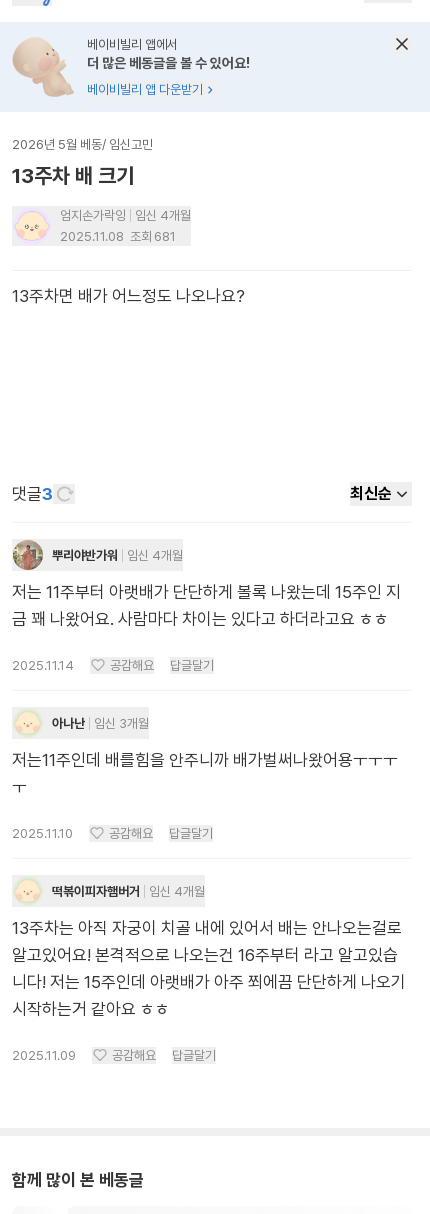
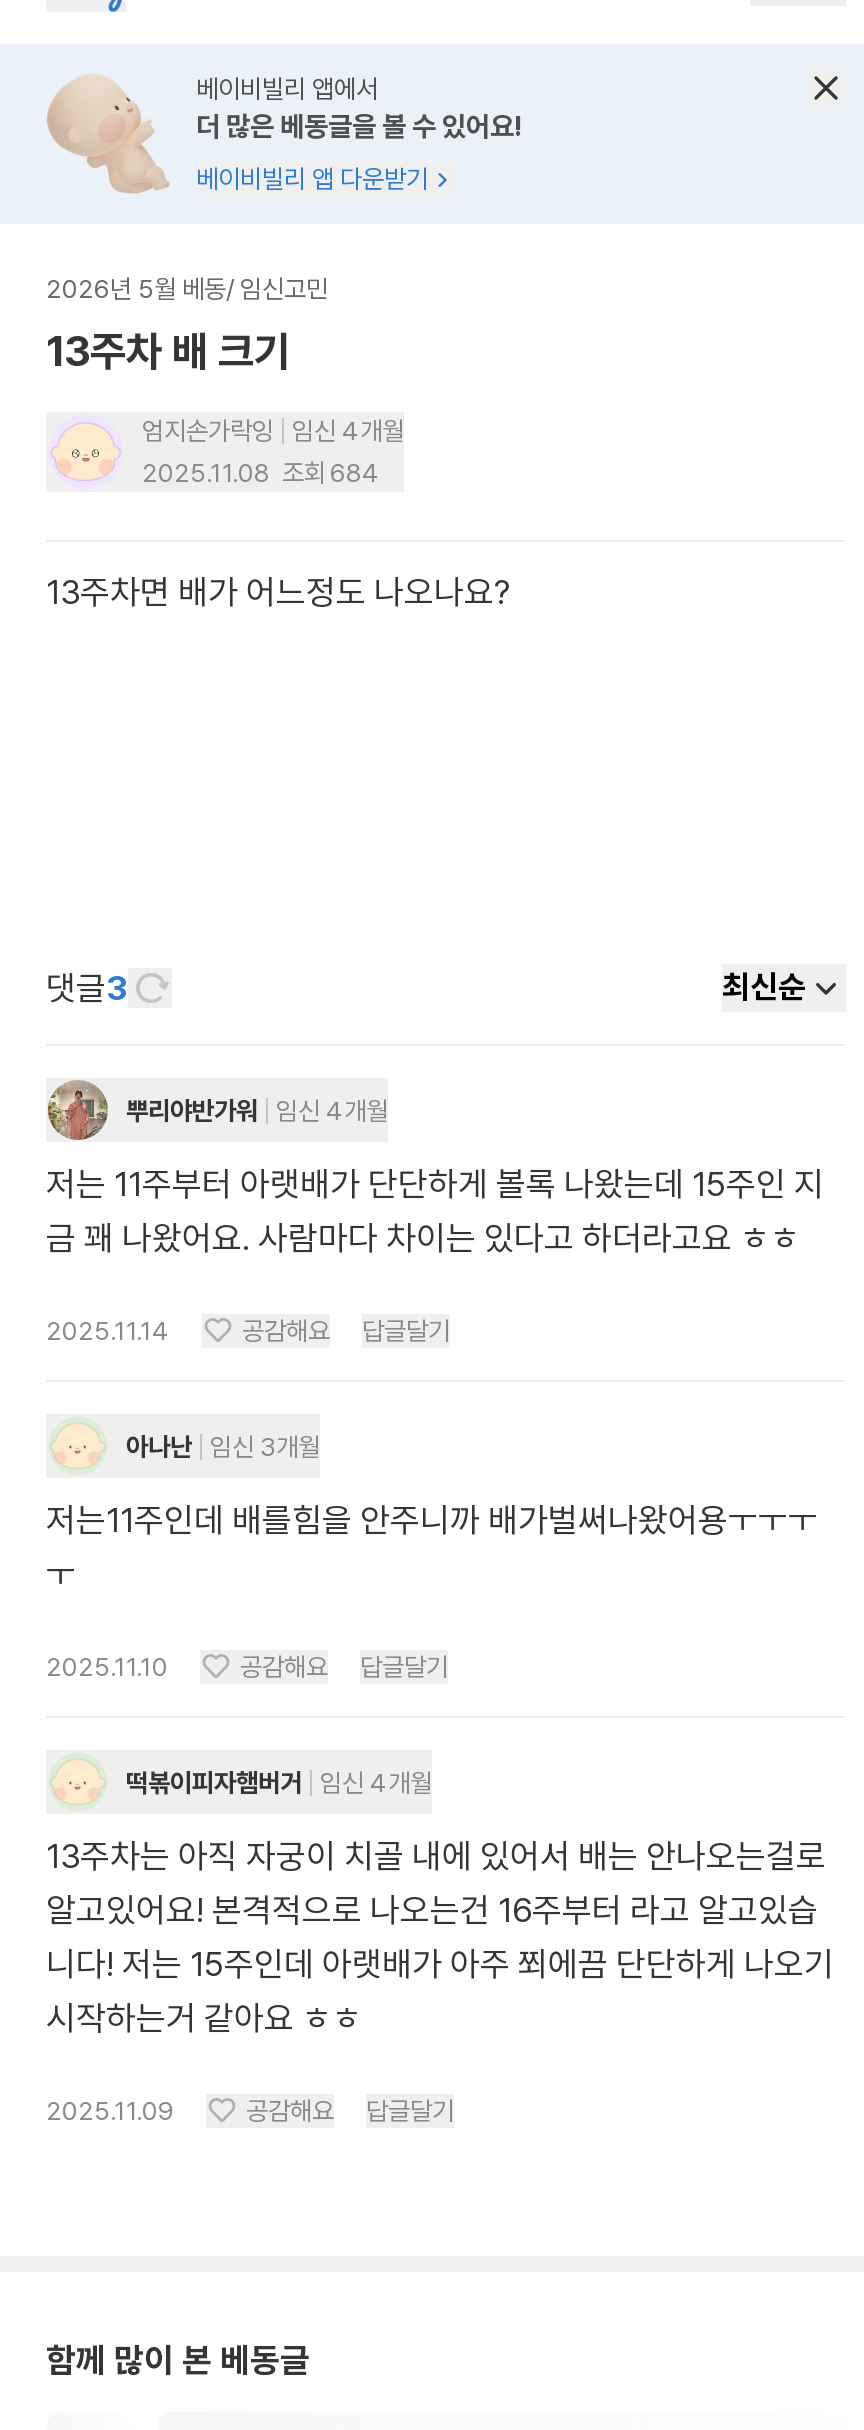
- 2025.11.08 조회 681
+ 2025.11.08 조회 684
